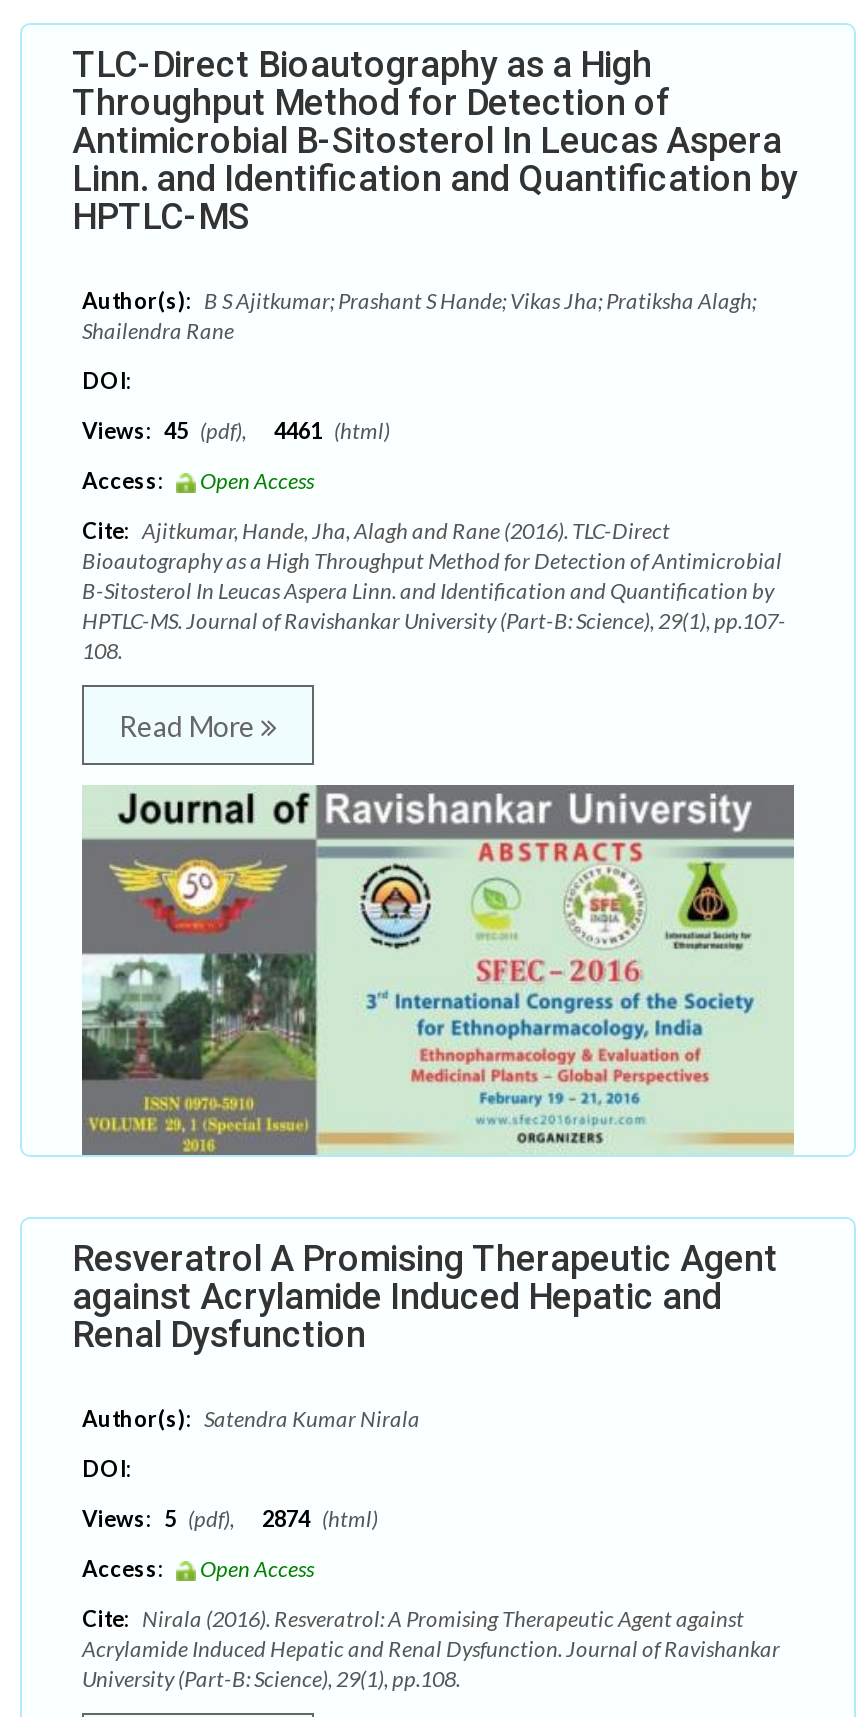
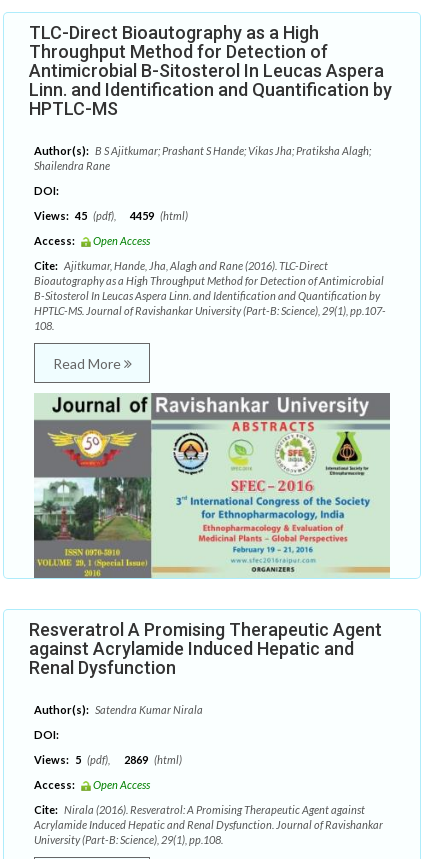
- Views: 45 (pdf), 4461 (html)
+ Views: 45 (pdf), 4459 (html)

- Views: 5 (pdf), 2874 (html)
+ Views: 5 (pdf), 2869 (html)
